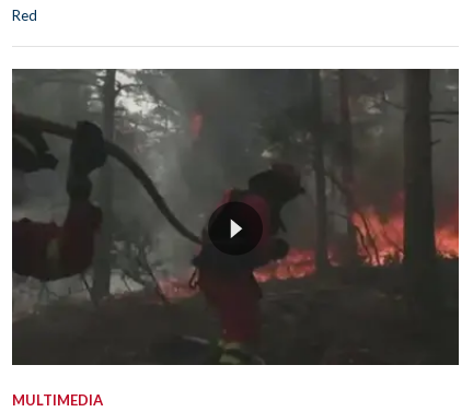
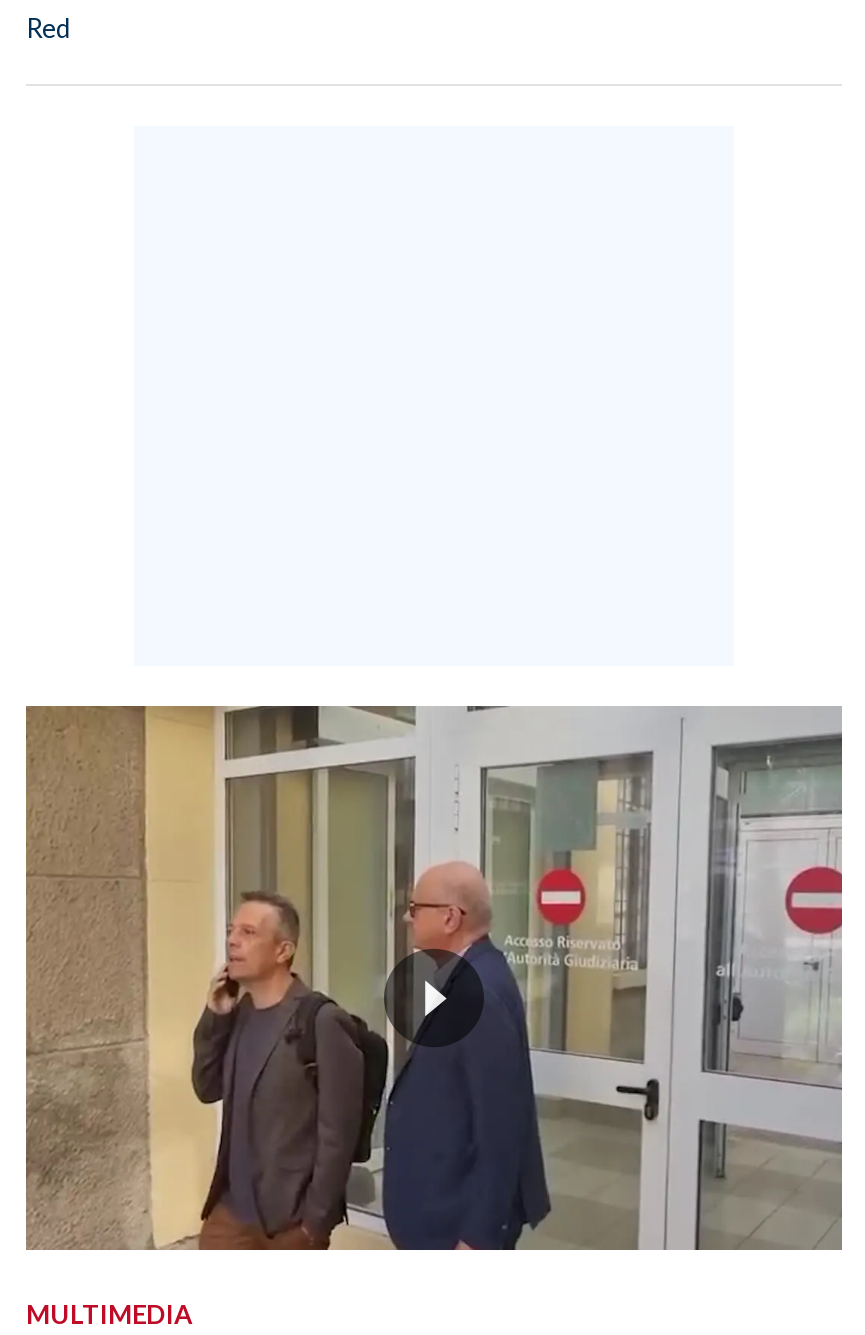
- [image]
+ [image]
